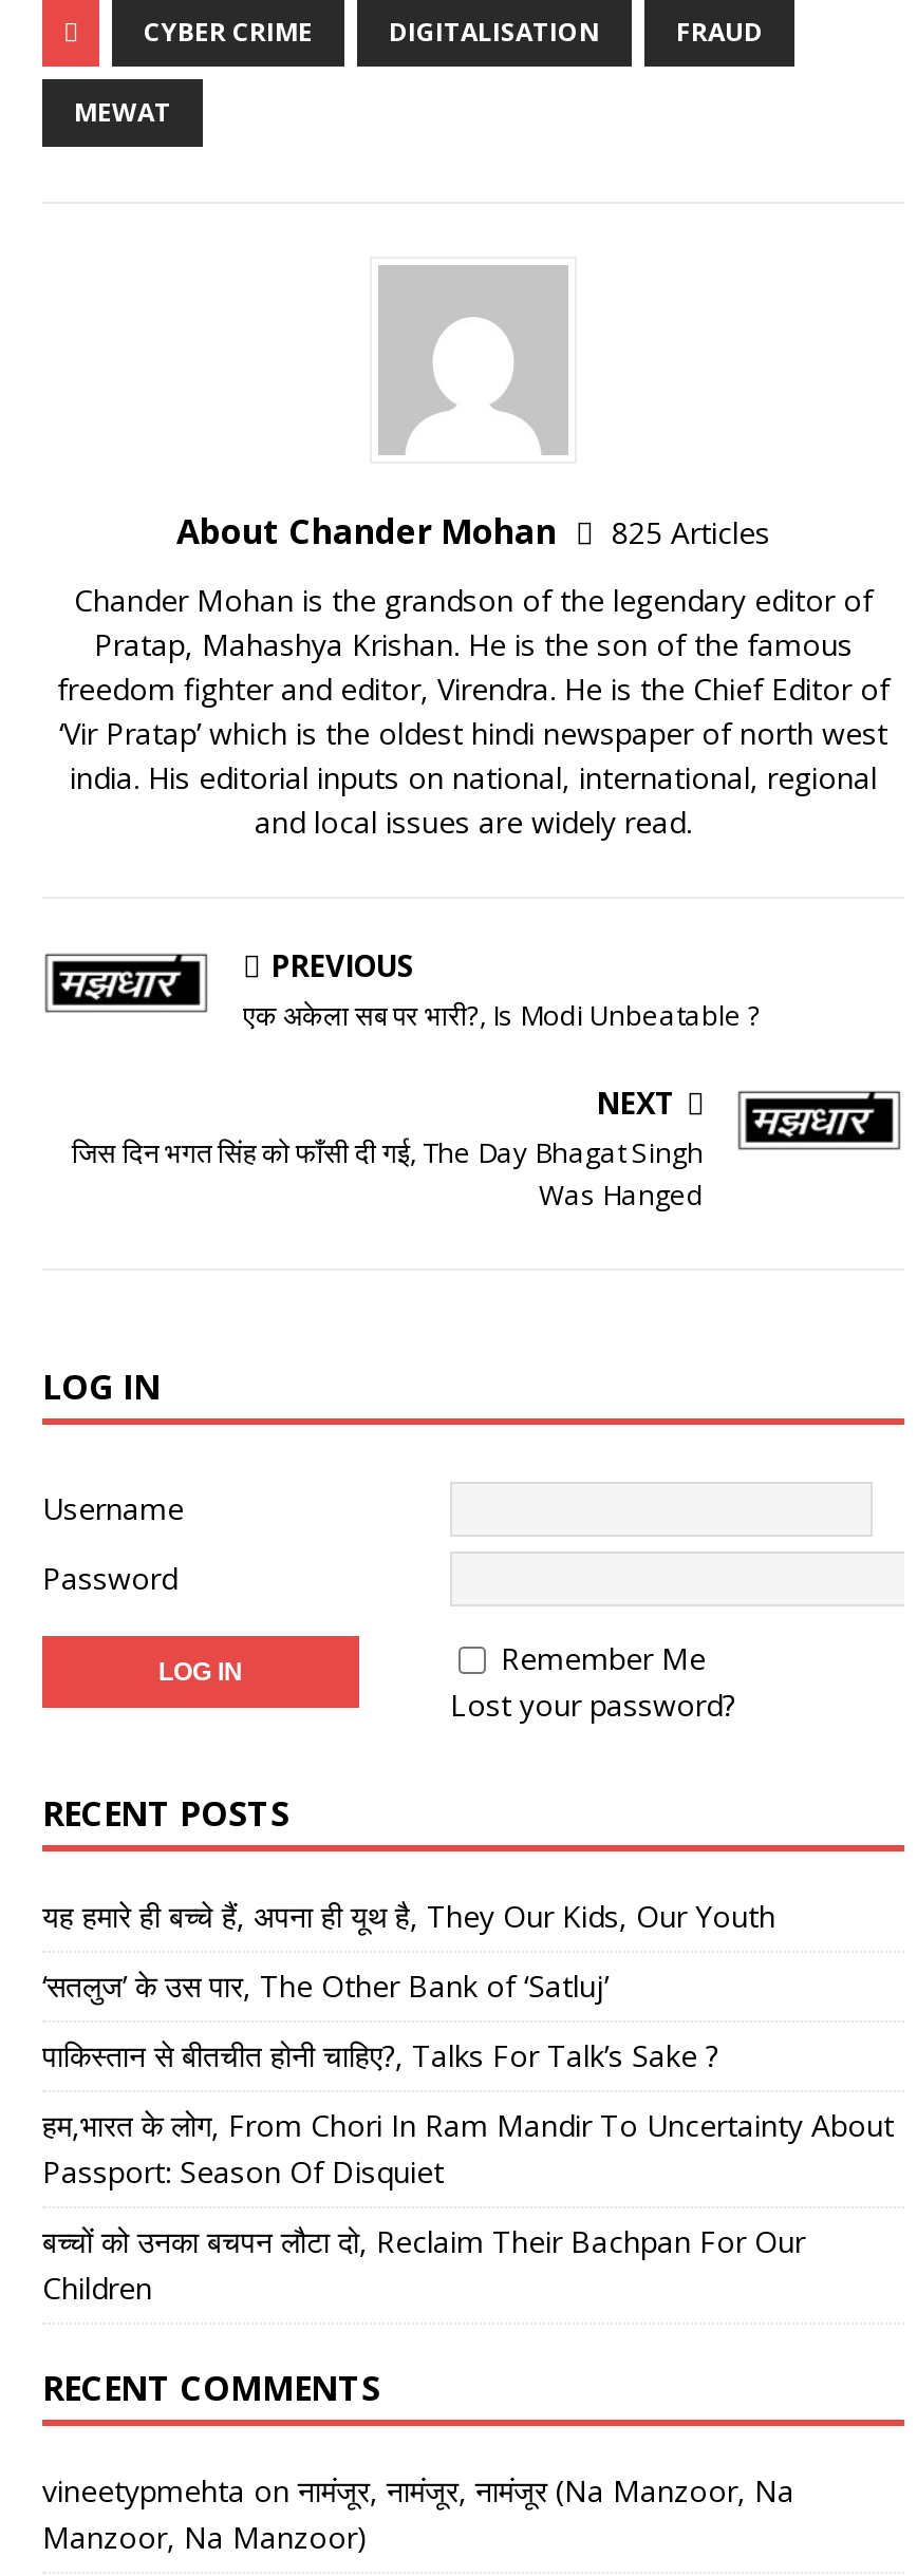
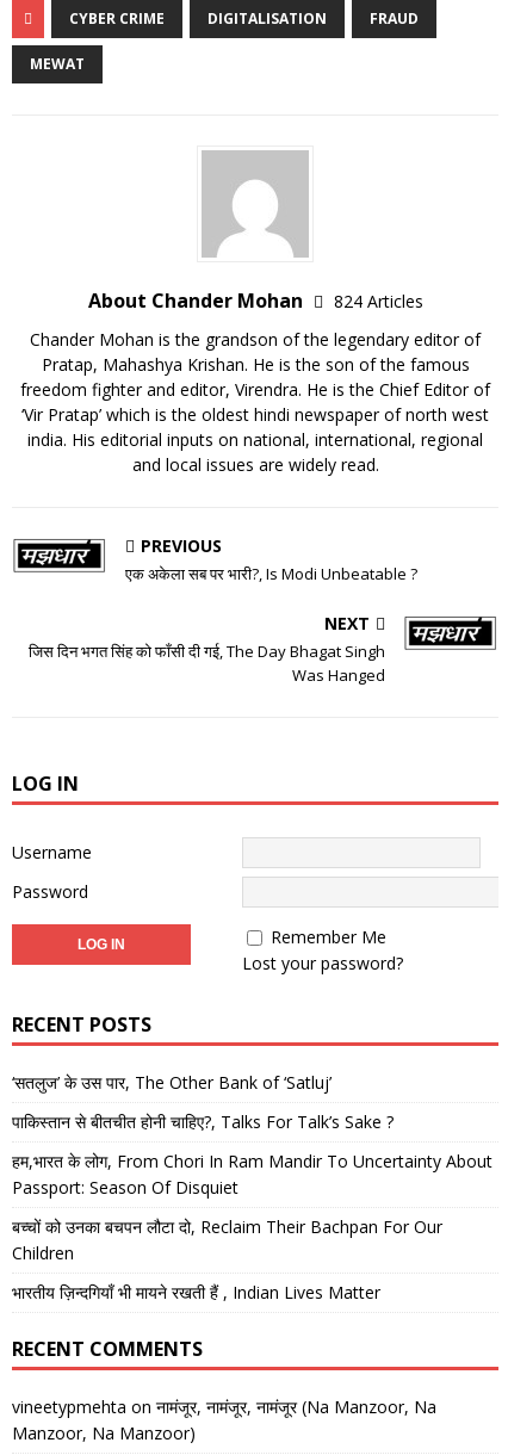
- About Chander Mohan 825 Articles
+ About Chander Mohan 824 Articles

- यह हमारे ही बच्चे हैं, अपना ही यूथ है, They Our Kids, Our Youth

moved up: ‘सतलुज’ के उस पार, The Other Bank of ‘Satluj’ | पाकिस्तान से बीतचीत होनी चाहिए?, Talks For Talk’s Sake ? | हम,भारत के लोग, From Chori In Ram Mandir To Uncertainty About | Passport: Season Of Disquiet | बच्चों को उनका बचपन लौटा दो, Reclaim Their Bachpan For Our | Children

+ भारतीय ज़िन्दगियाँ भी मायने रखती हैं , Indian Lives Matter
